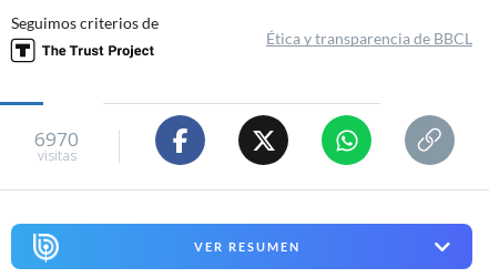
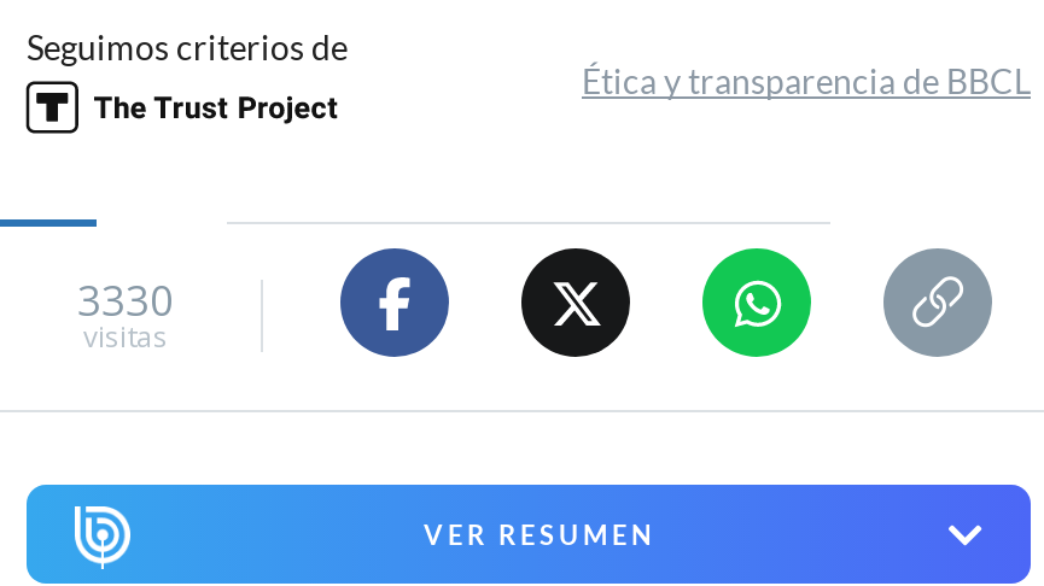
- 6970
+ 3330
